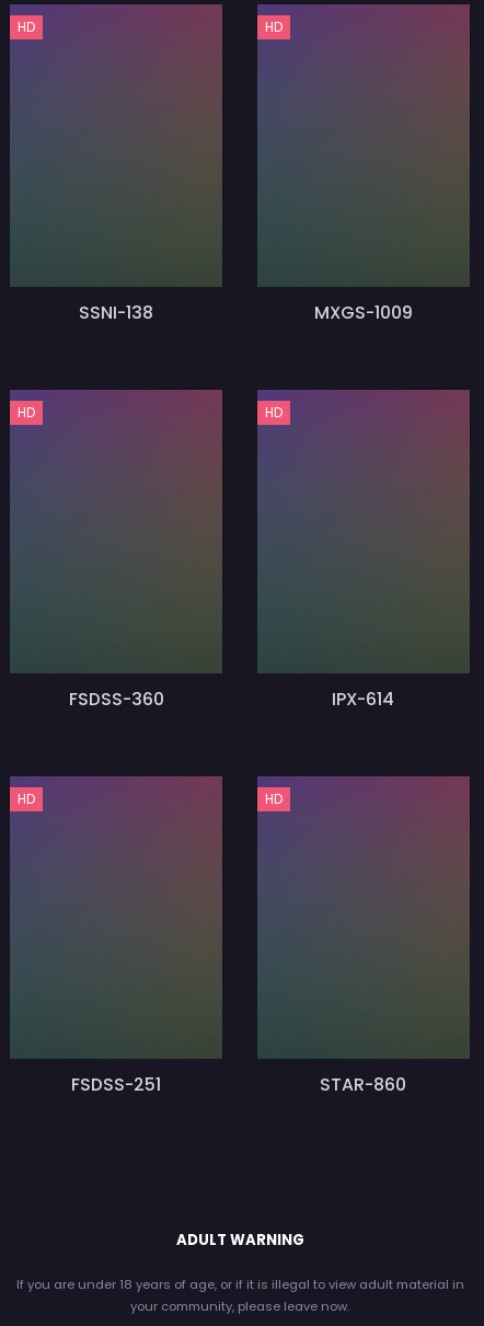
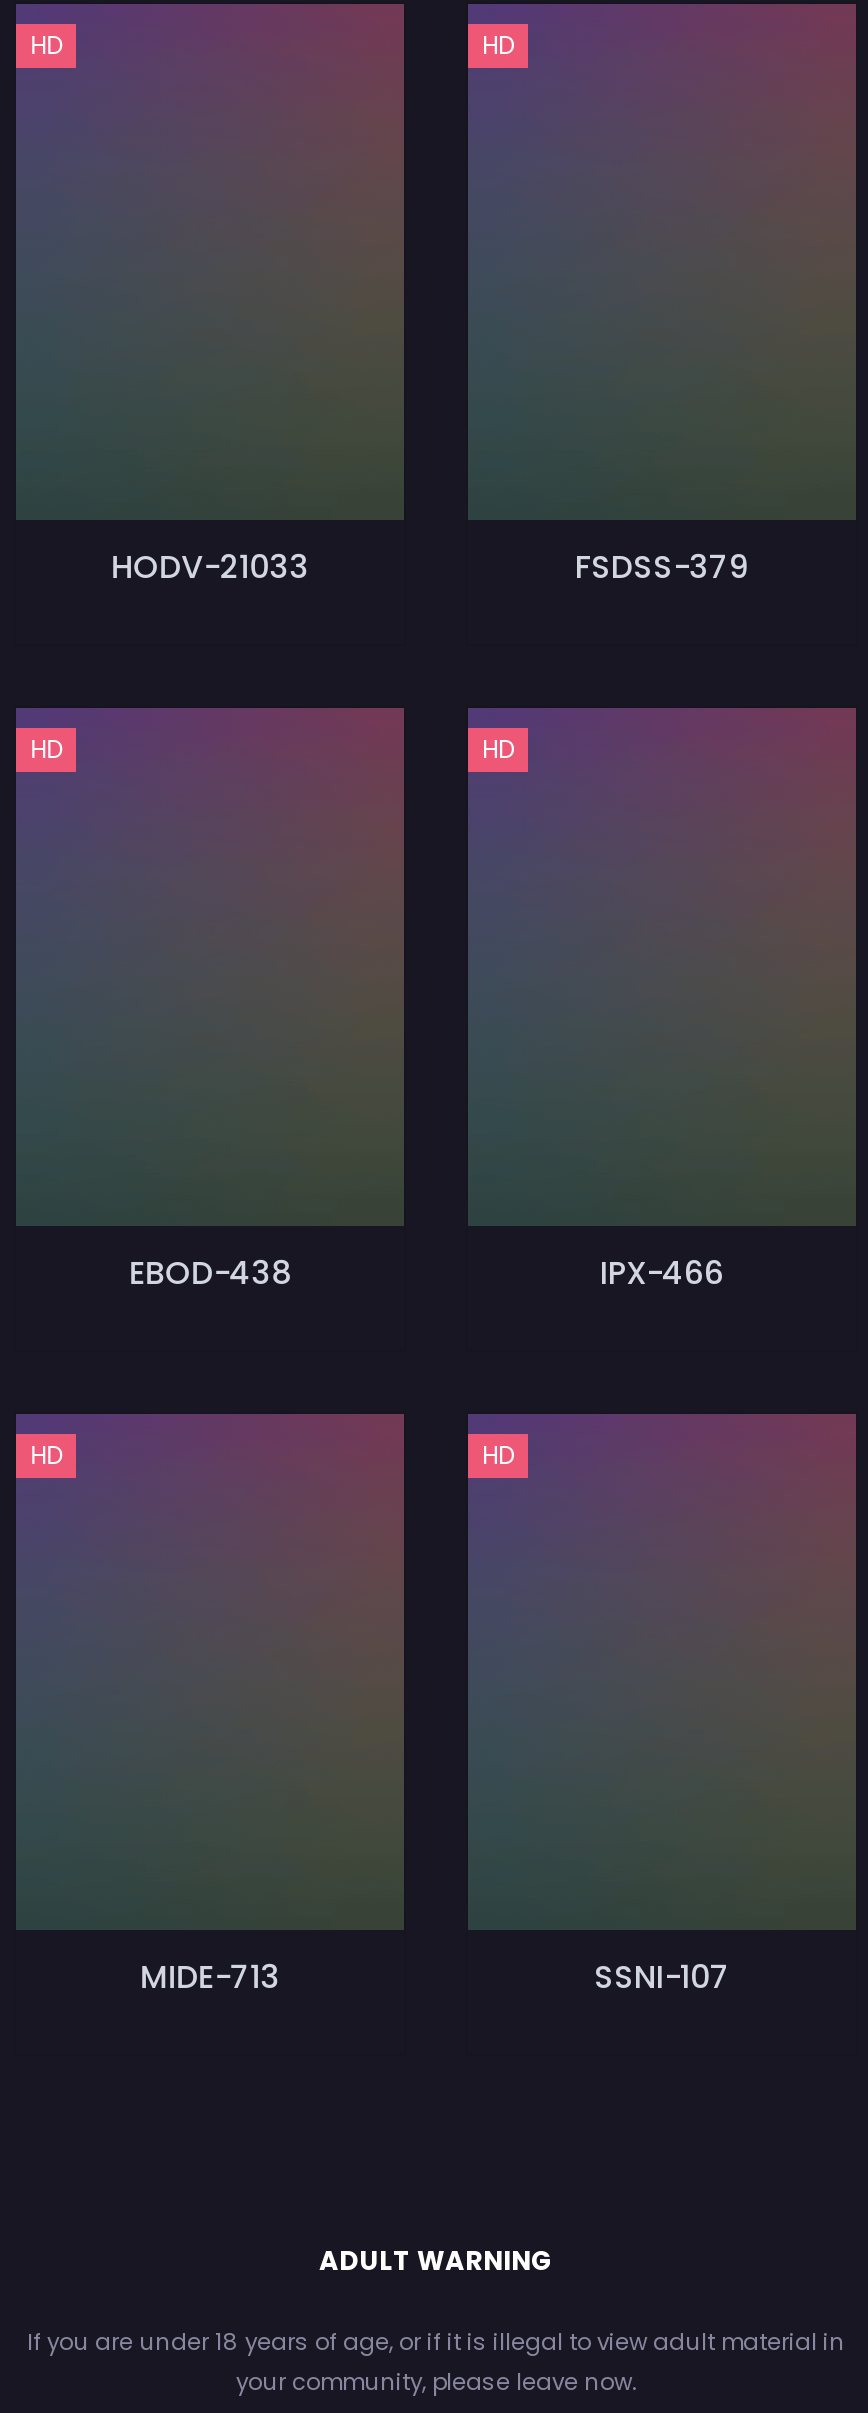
- SSNI-138
+ HODV-21033

- MXGS-1009
+ FSDSS-379

- FSDSS-360
+ EBOD-438

- IPX-614
+ IPX-466

- FSDSS-251
+ MIDE-713

- STAR-860
+ SSNI-107
